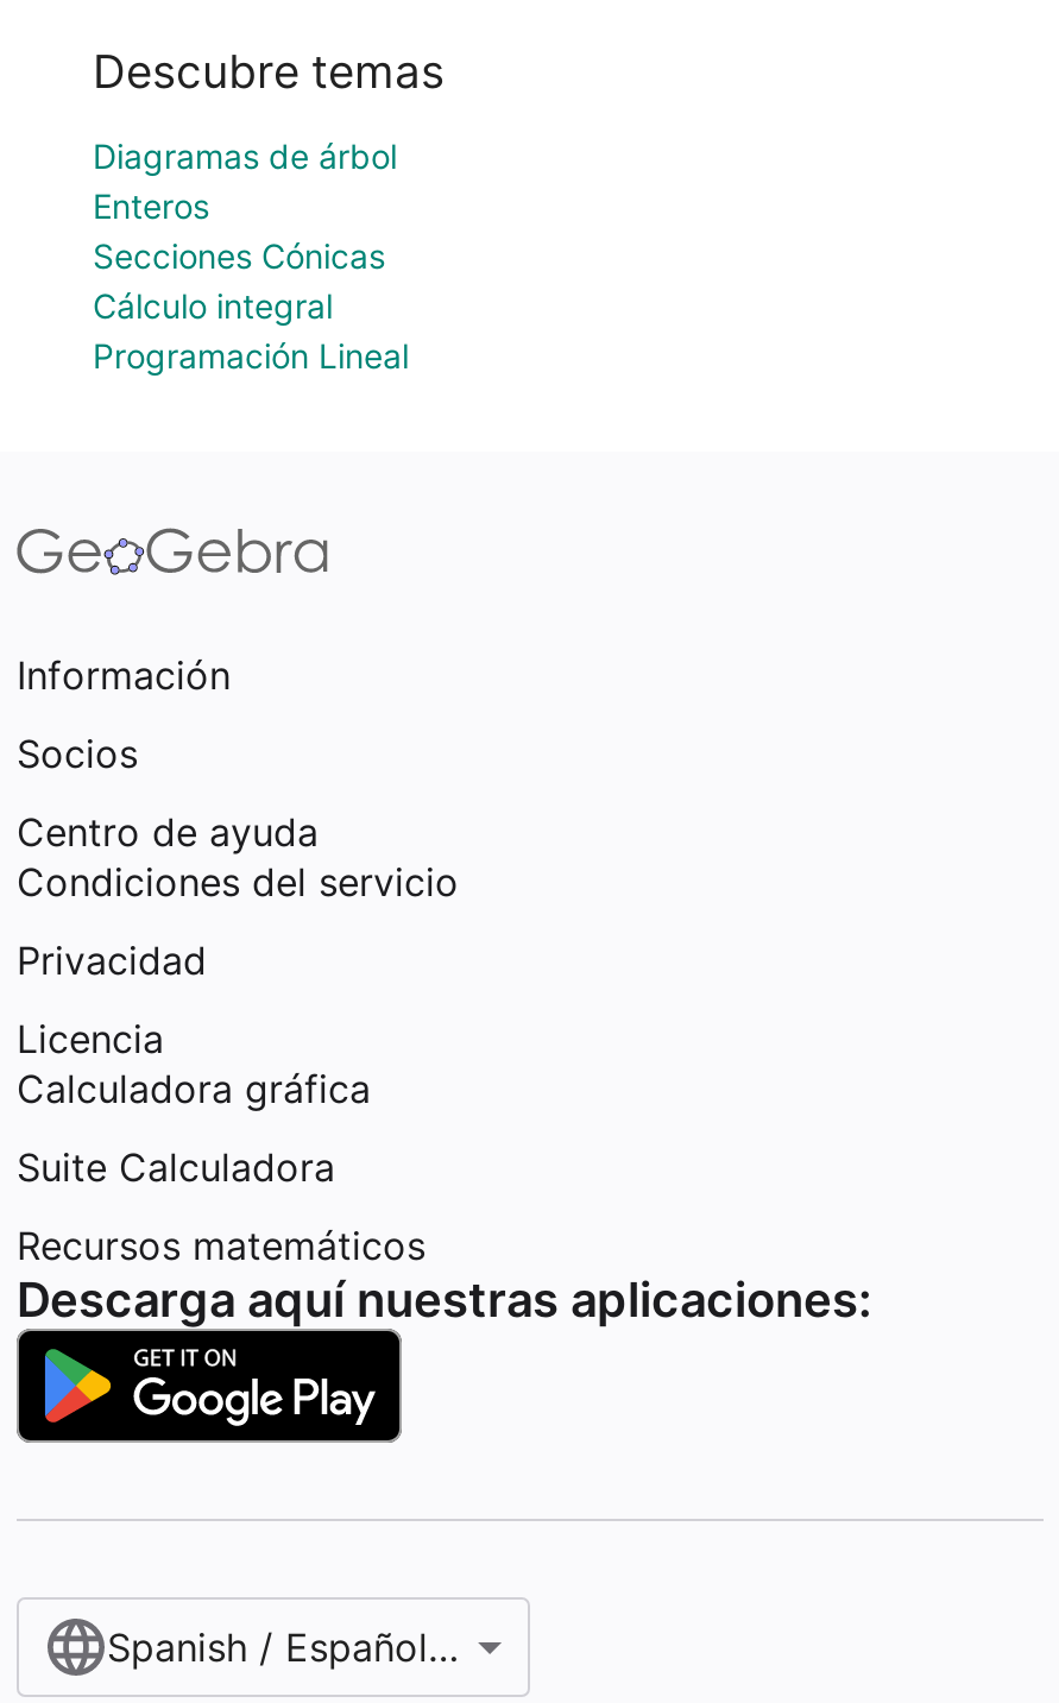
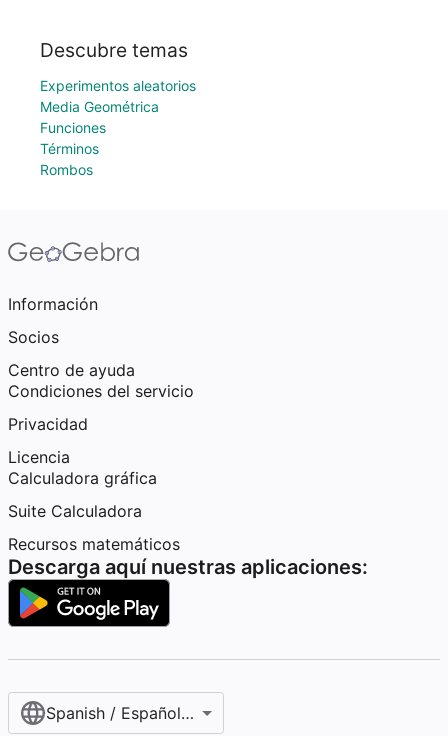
- Diagramas de árbol
- Enteros
- Secciones Cónicas
- Cálculo integral
- Programación Lineal
+ Experimentos aleatorios
+ Media Geométrica
+ Funciones
+ Términos
+ Rombos
